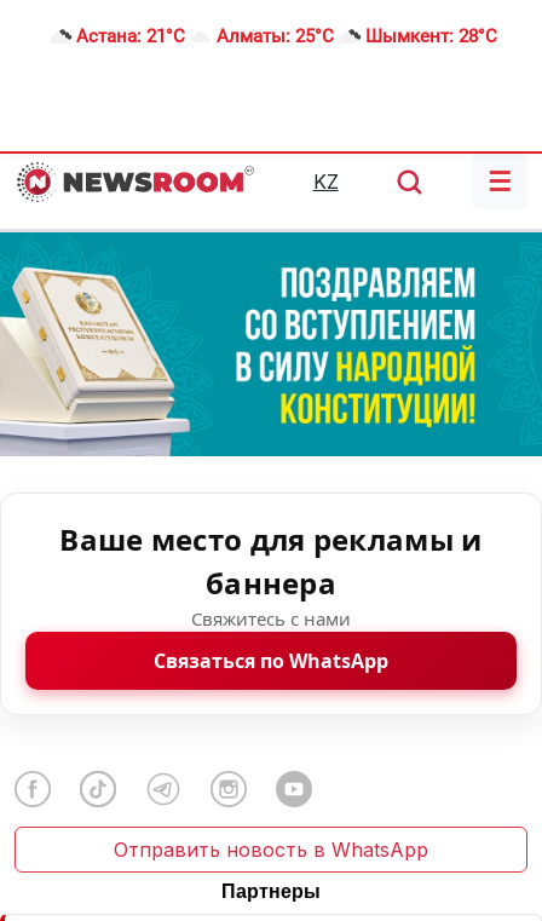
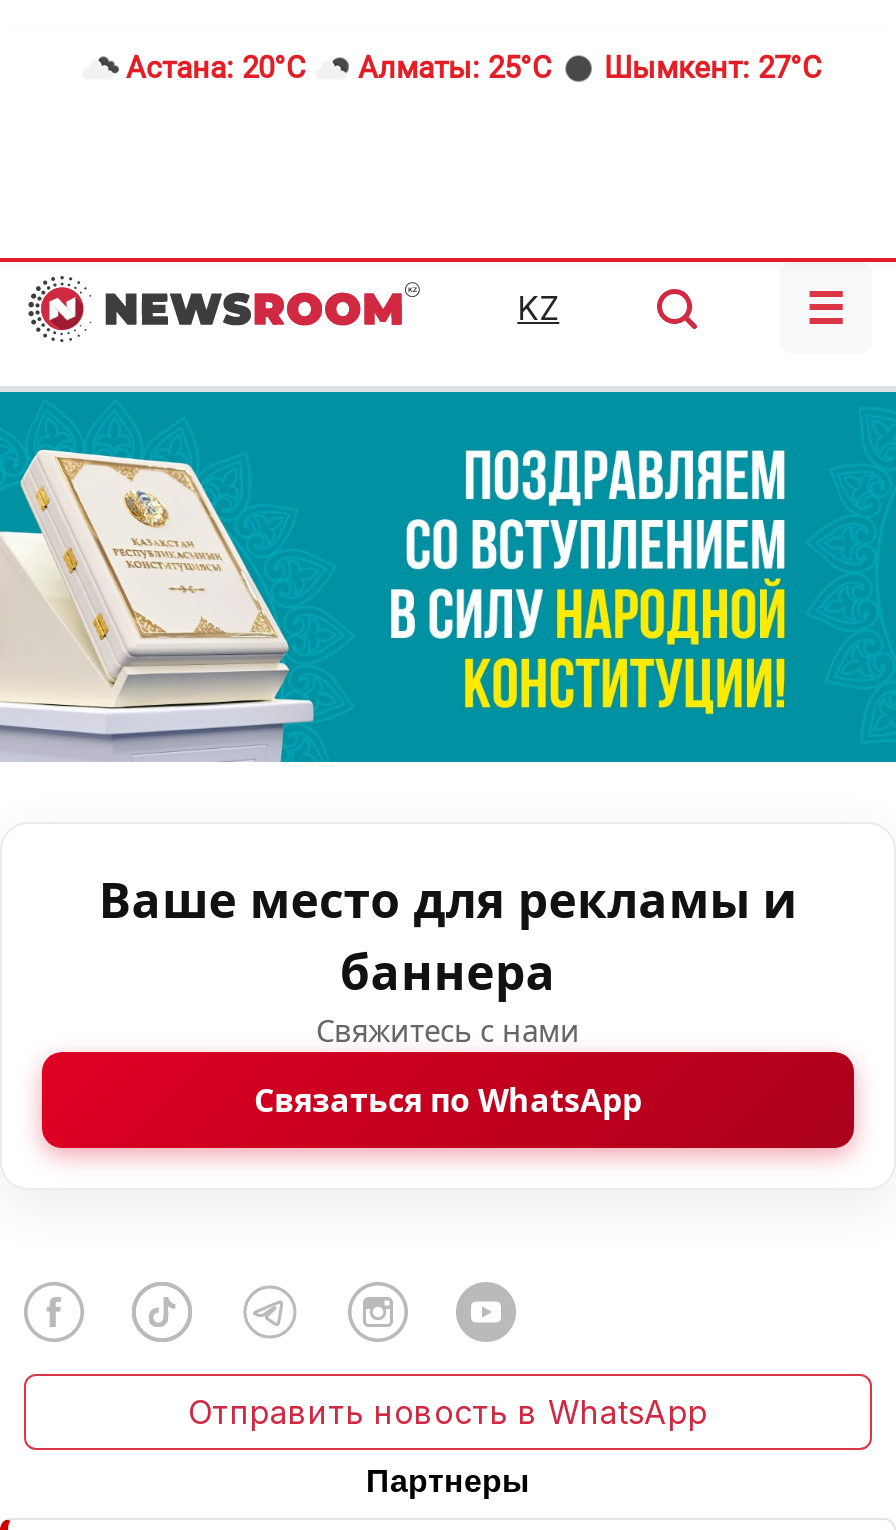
- Астана: 21°C
+ Астана: 20°C

- Шымкент: 28°C
+ Шымкент: 27°C
